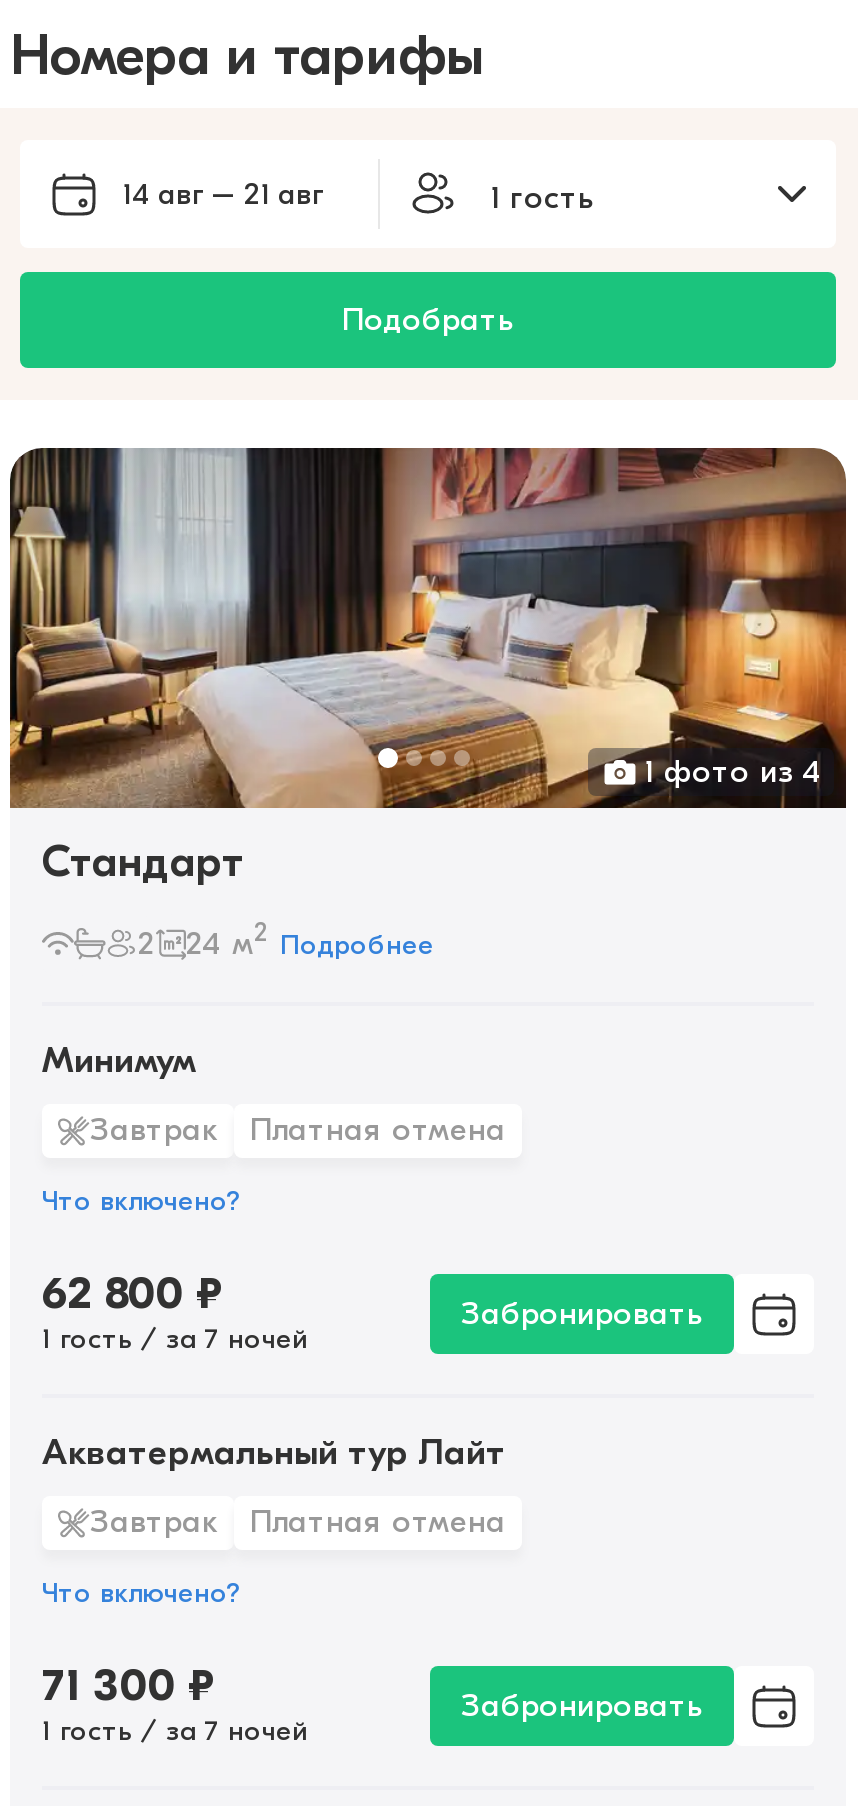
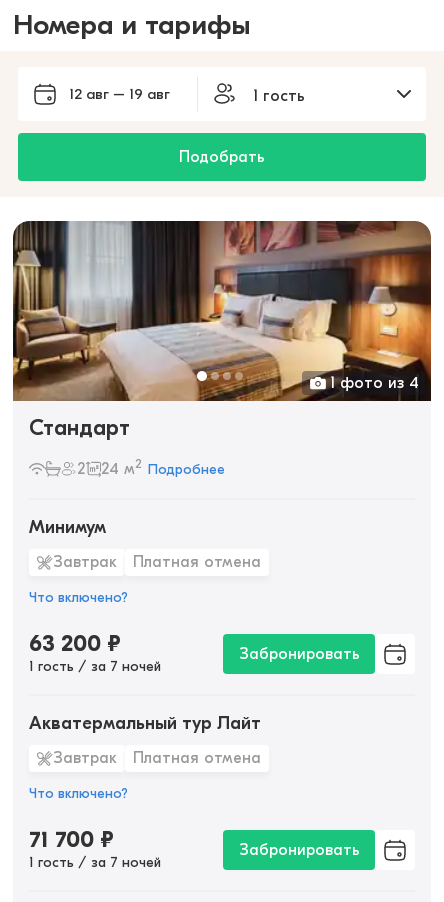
- 14 авг – 21 авг
+ 12 авг – 19 авг

- 62 800 ₽
+ 63 200 ₽

- 71 300 ₽
+ 71 700 ₽
